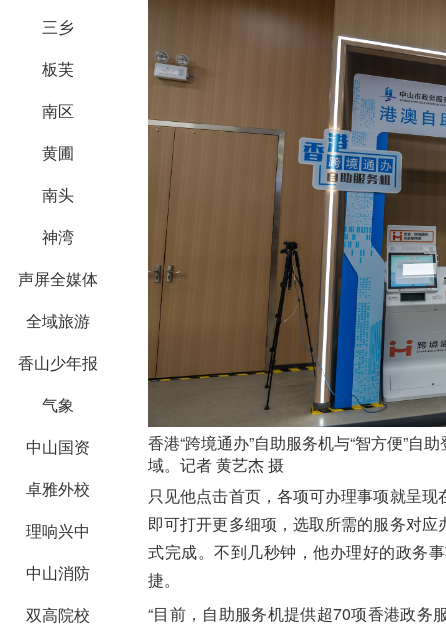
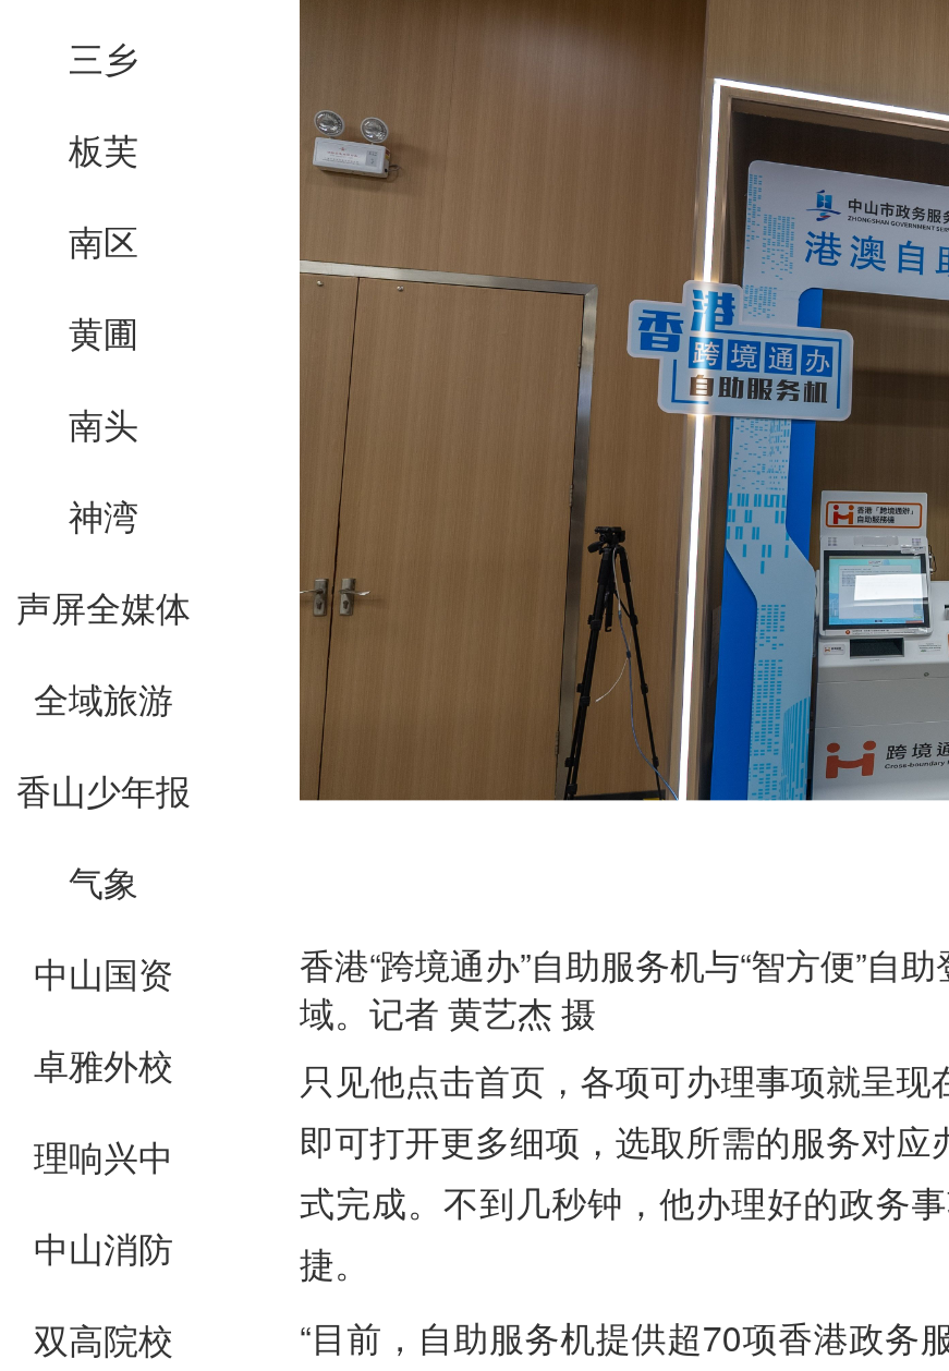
- [image]
